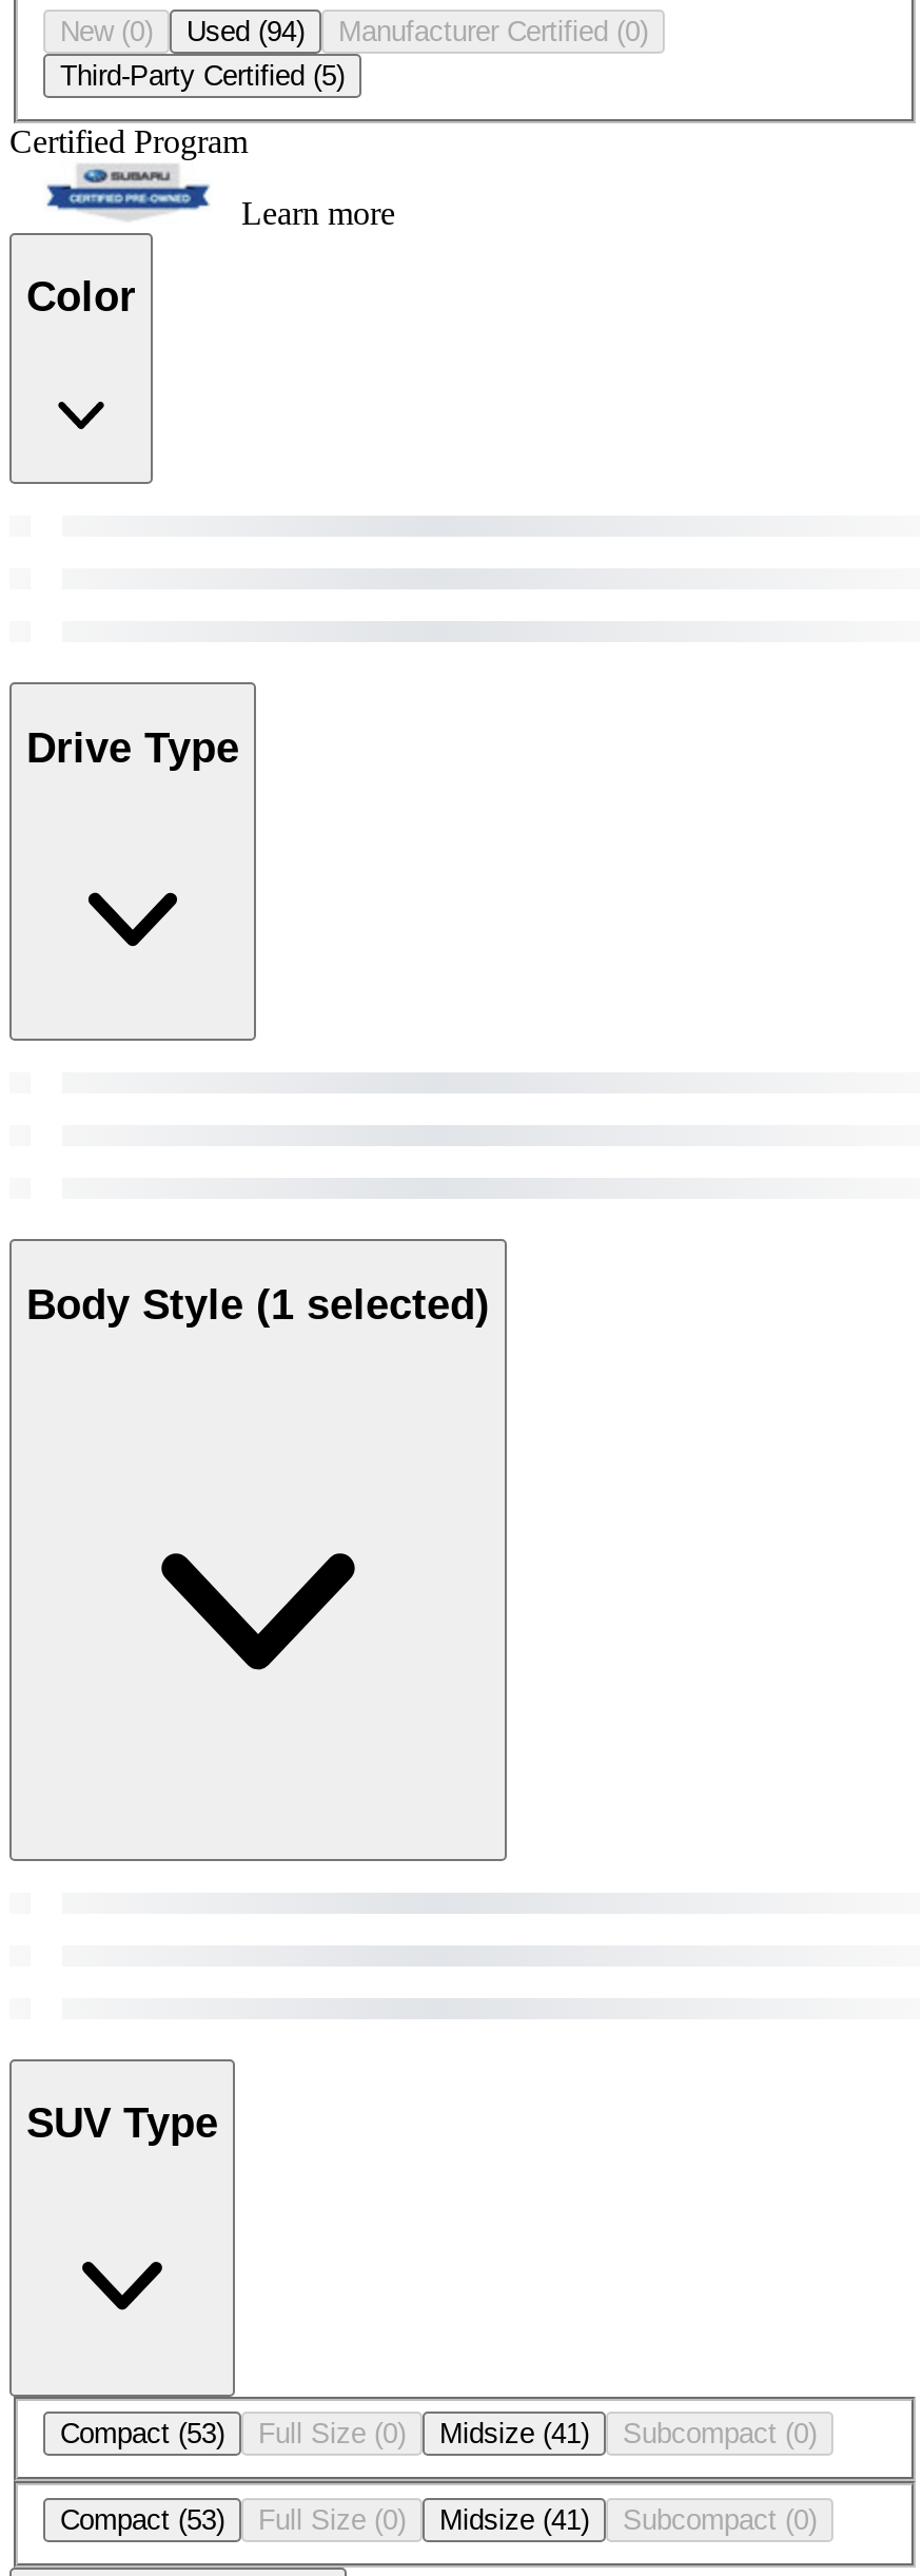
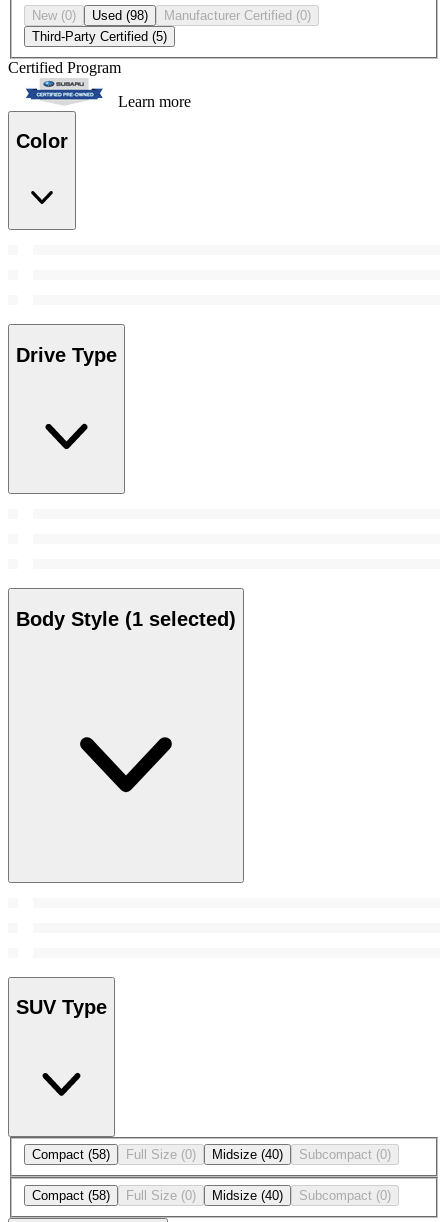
- New (0) Used (94) Manufacturer Certified (0)
+ New (0) Used (98) Manufacturer Certified (0)

- Compact (53)
+ Compact (58)

- Midsize (41)
+ Midsize (40)

- Compact (53)
+ Compact (58)

- Midsize (41)
+ Midsize (40)
